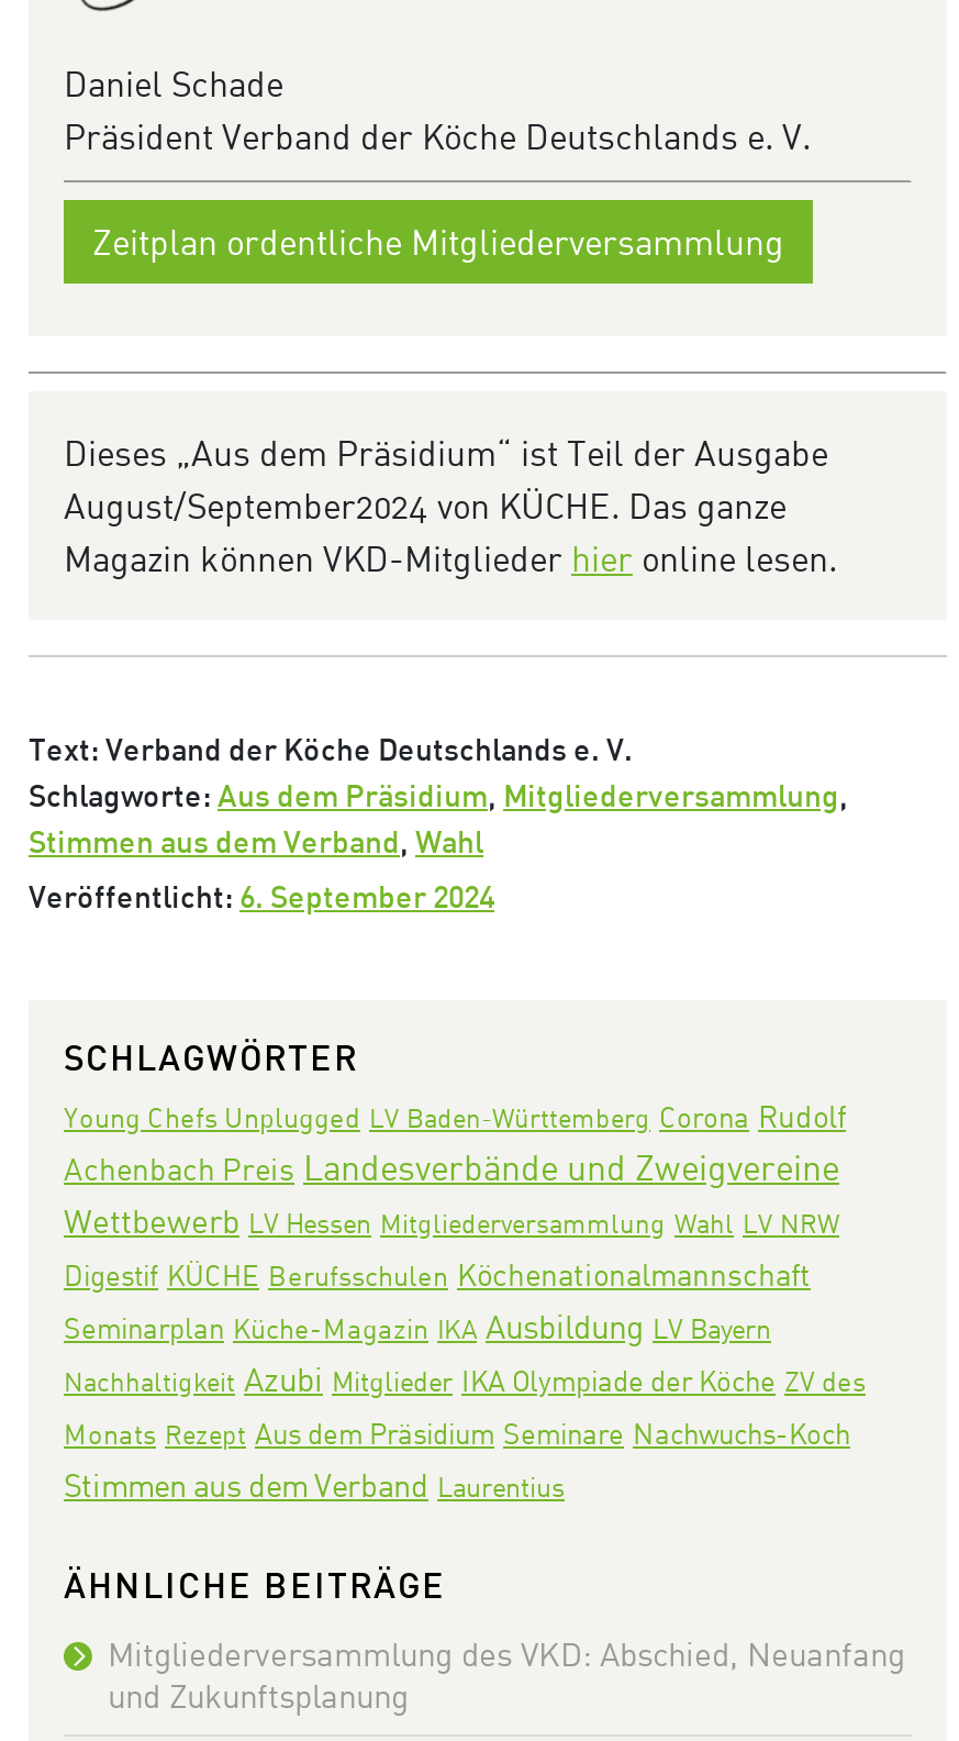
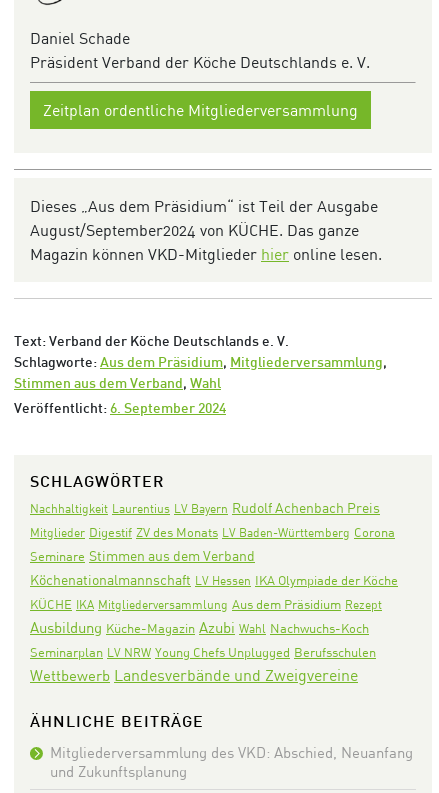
- Young Chefs Unplugged LV Baden-Württemberg Corona Rudolf
- Achenbach Preis Landesverbände und Zweigvereine
- Wettbewerb LV Hessen Mitgliederversammlung Wahl LV NRW
- Digestif KÜCHE Berufsschulen Köchenationalmannschaft
- Seminarplan Küche-Magazin IKA Ausbildung LV Bayern
- Nachhaltigkeit Azubi Mitglieder IKA Olympiade der Köche ZV des
- Monats Rezept Aus dem Präsidium Seminare Nachwuchs-Koch
- Stimmen aus dem Verband Laurentius
+ Nachhaltigkeit Laurentius LV Bayern Rudolf Achenbach Preis
+ Mitglieder Digestif ZV des Monats LV Baden-Württemberg Corona
+ Seminare Stimmen aus dem Verband
+ Köchenationalmannschaft LV Hessen IKA Olympiade der Köche
+ KÜCHE IKA Mitgliederversammlung Aus dem Präsidium Rezept
+ Ausbildung Küche-Magazin Azubi Wahl Nachwuchs-Koch
+ Seminarplan LV NRW Young Chefs Unplugged Berufsschulen
+ Wettbewerb Landesverbände und Zweigvereine
